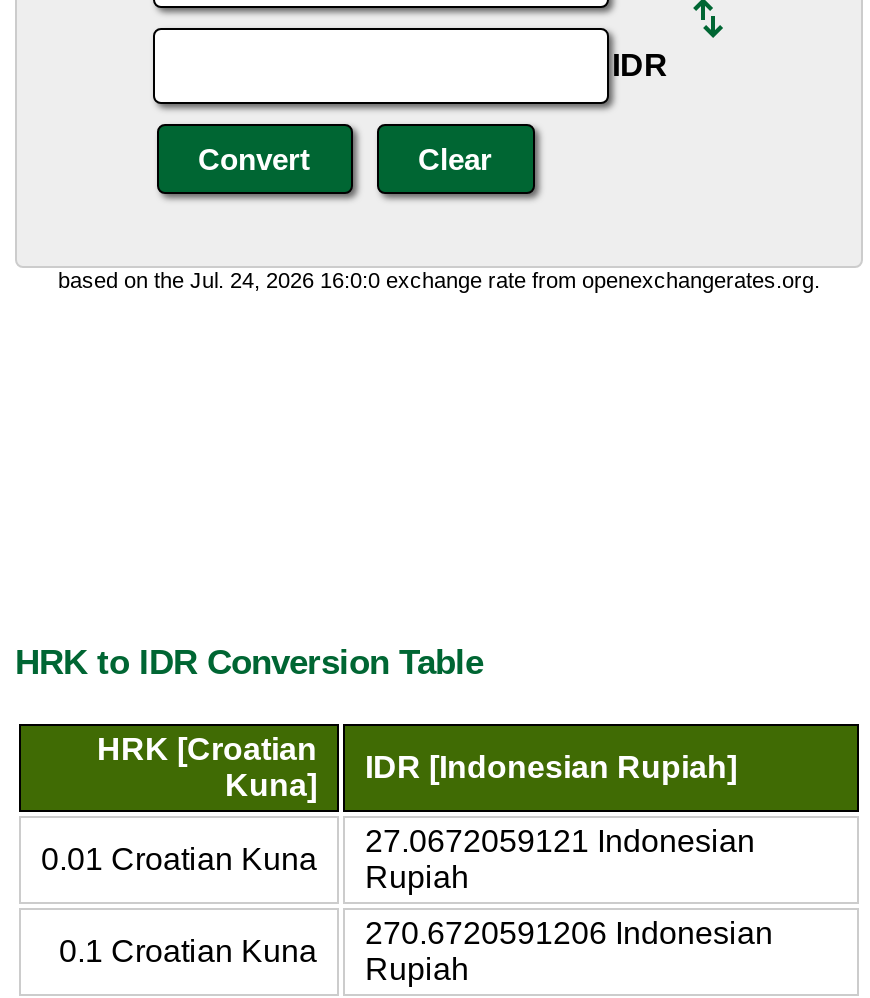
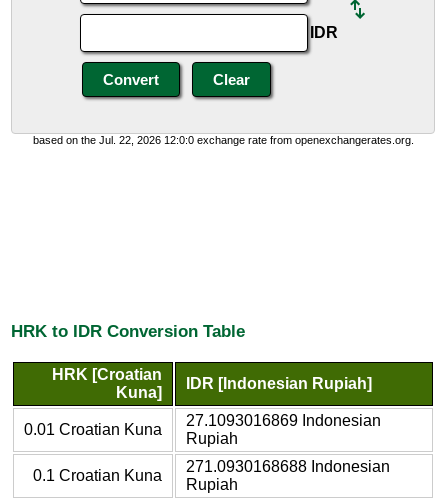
- based on the Jul. 24, 2026 16:0:0 exchange rate from openexchangerates.org.
+ based on the Jul. 22, 2026 12:0:0 exchange rate from openexchangerates.org.

- 27.0672059121 Indonesian
+ 27.1093016869 Indonesian

- 270.6720591206 Indonesian
+ 271.0930168688 Indonesian
